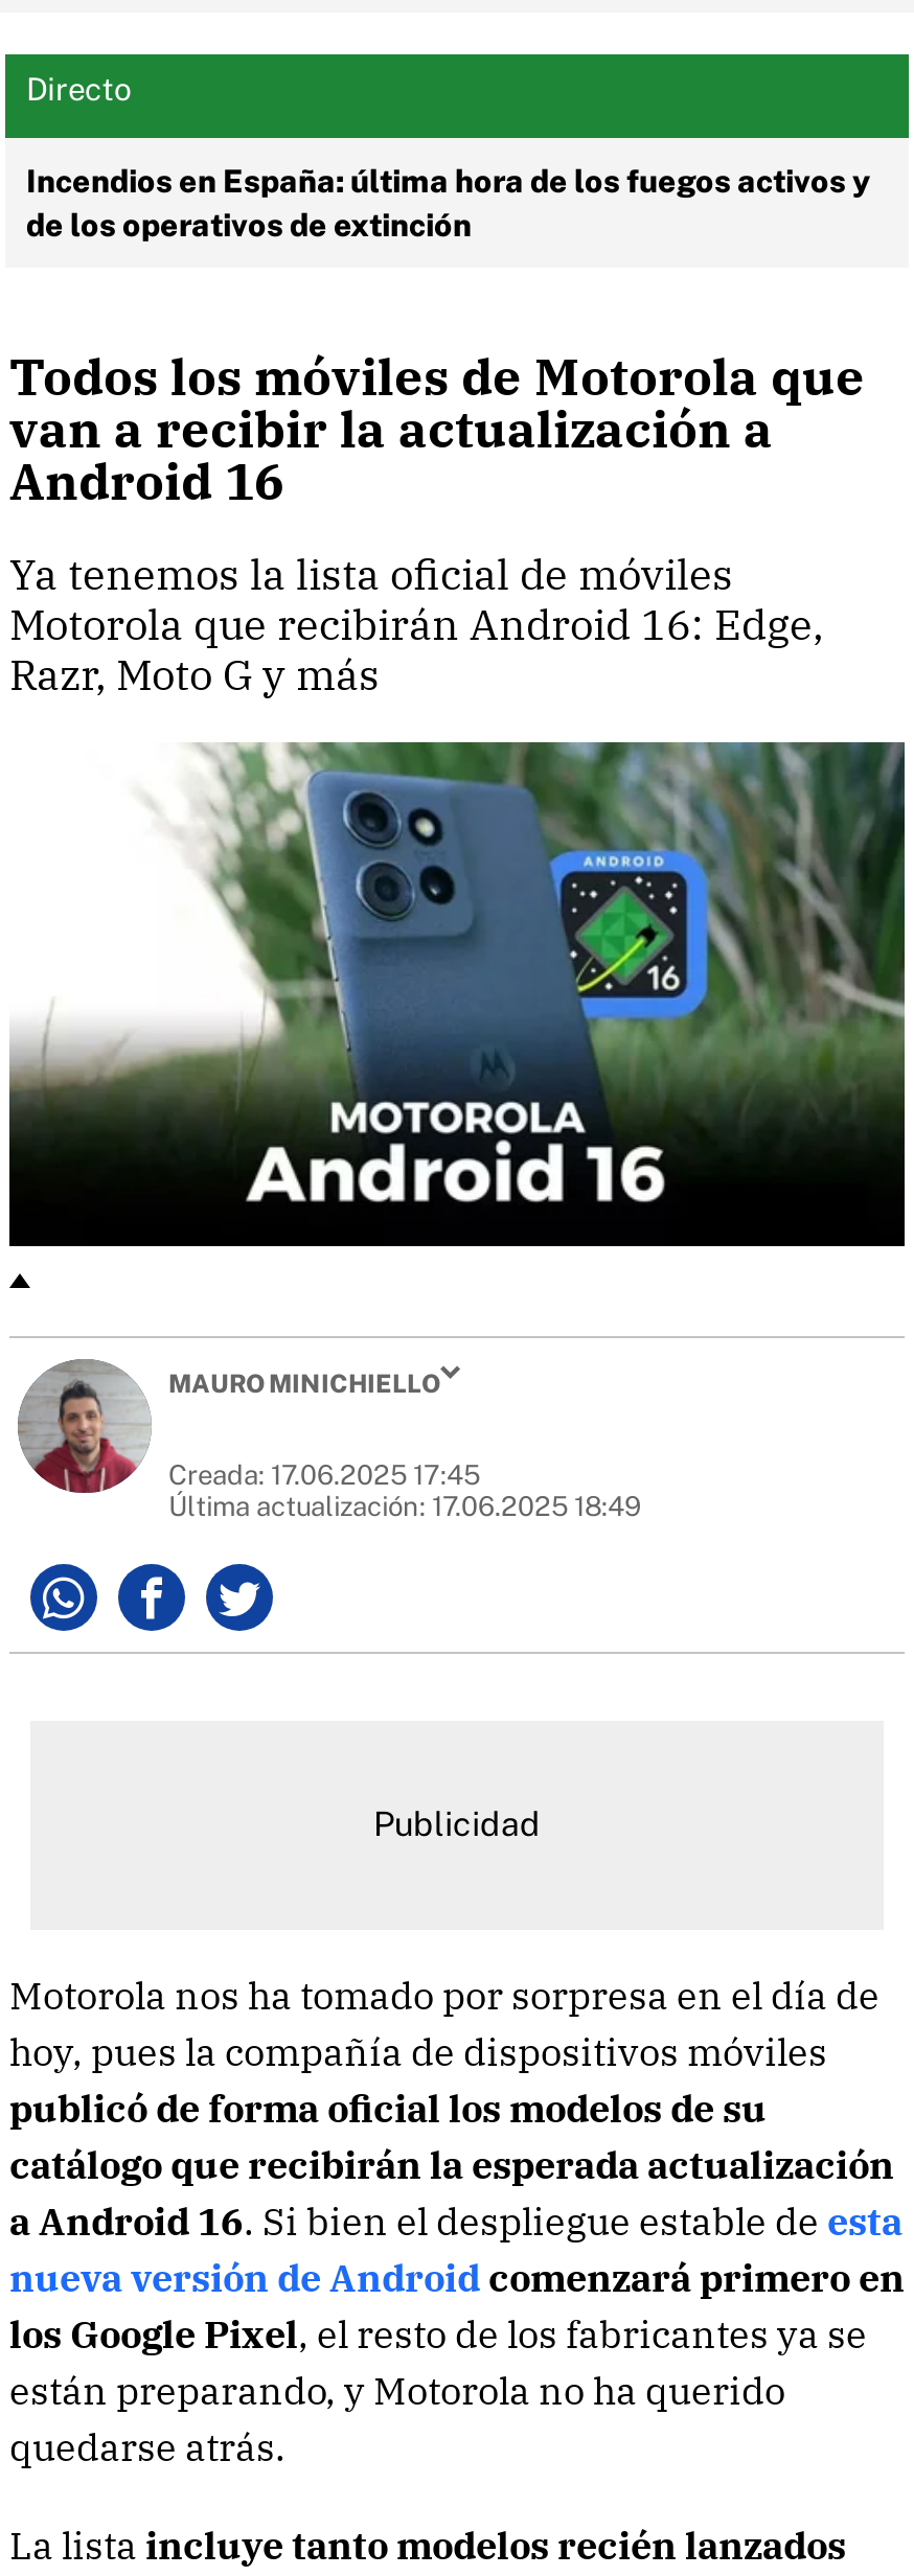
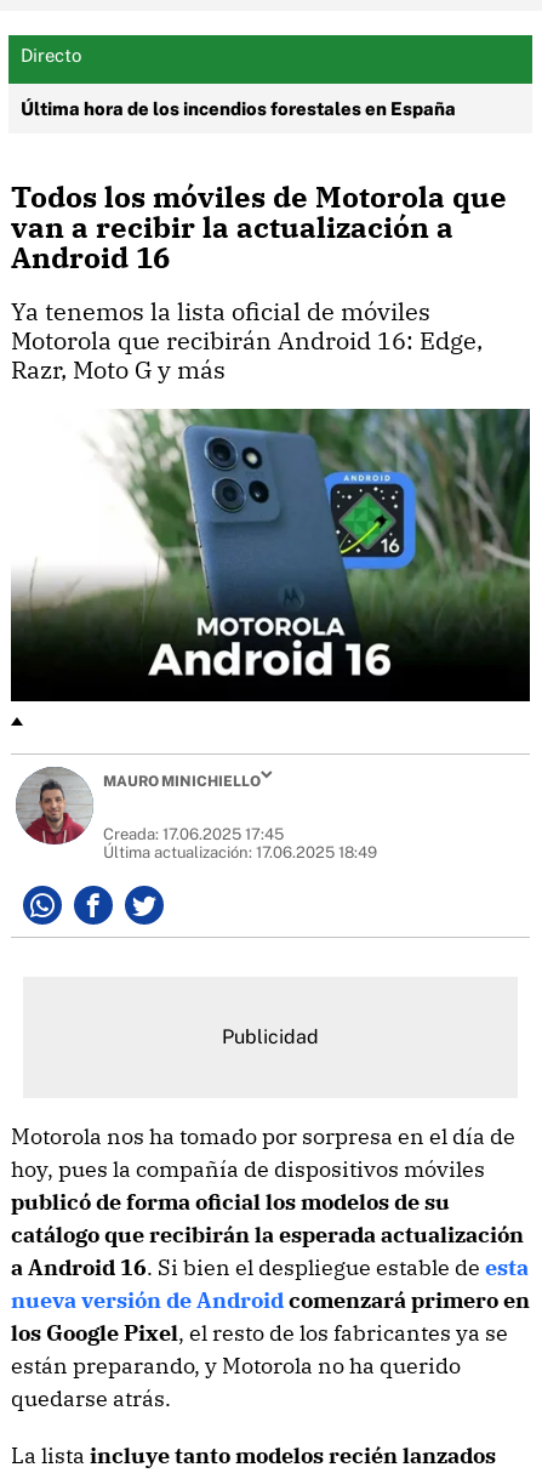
- Incendios en España: última hora de los fuegos activos y
- de los operativos de extinción
+ Última hora de los incendios forestales en España
